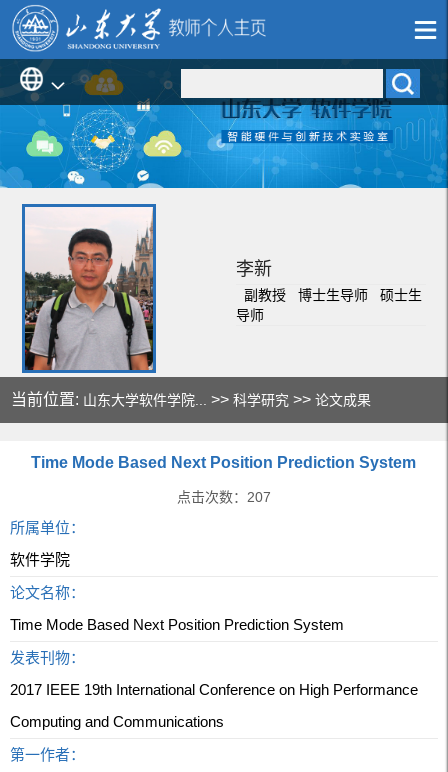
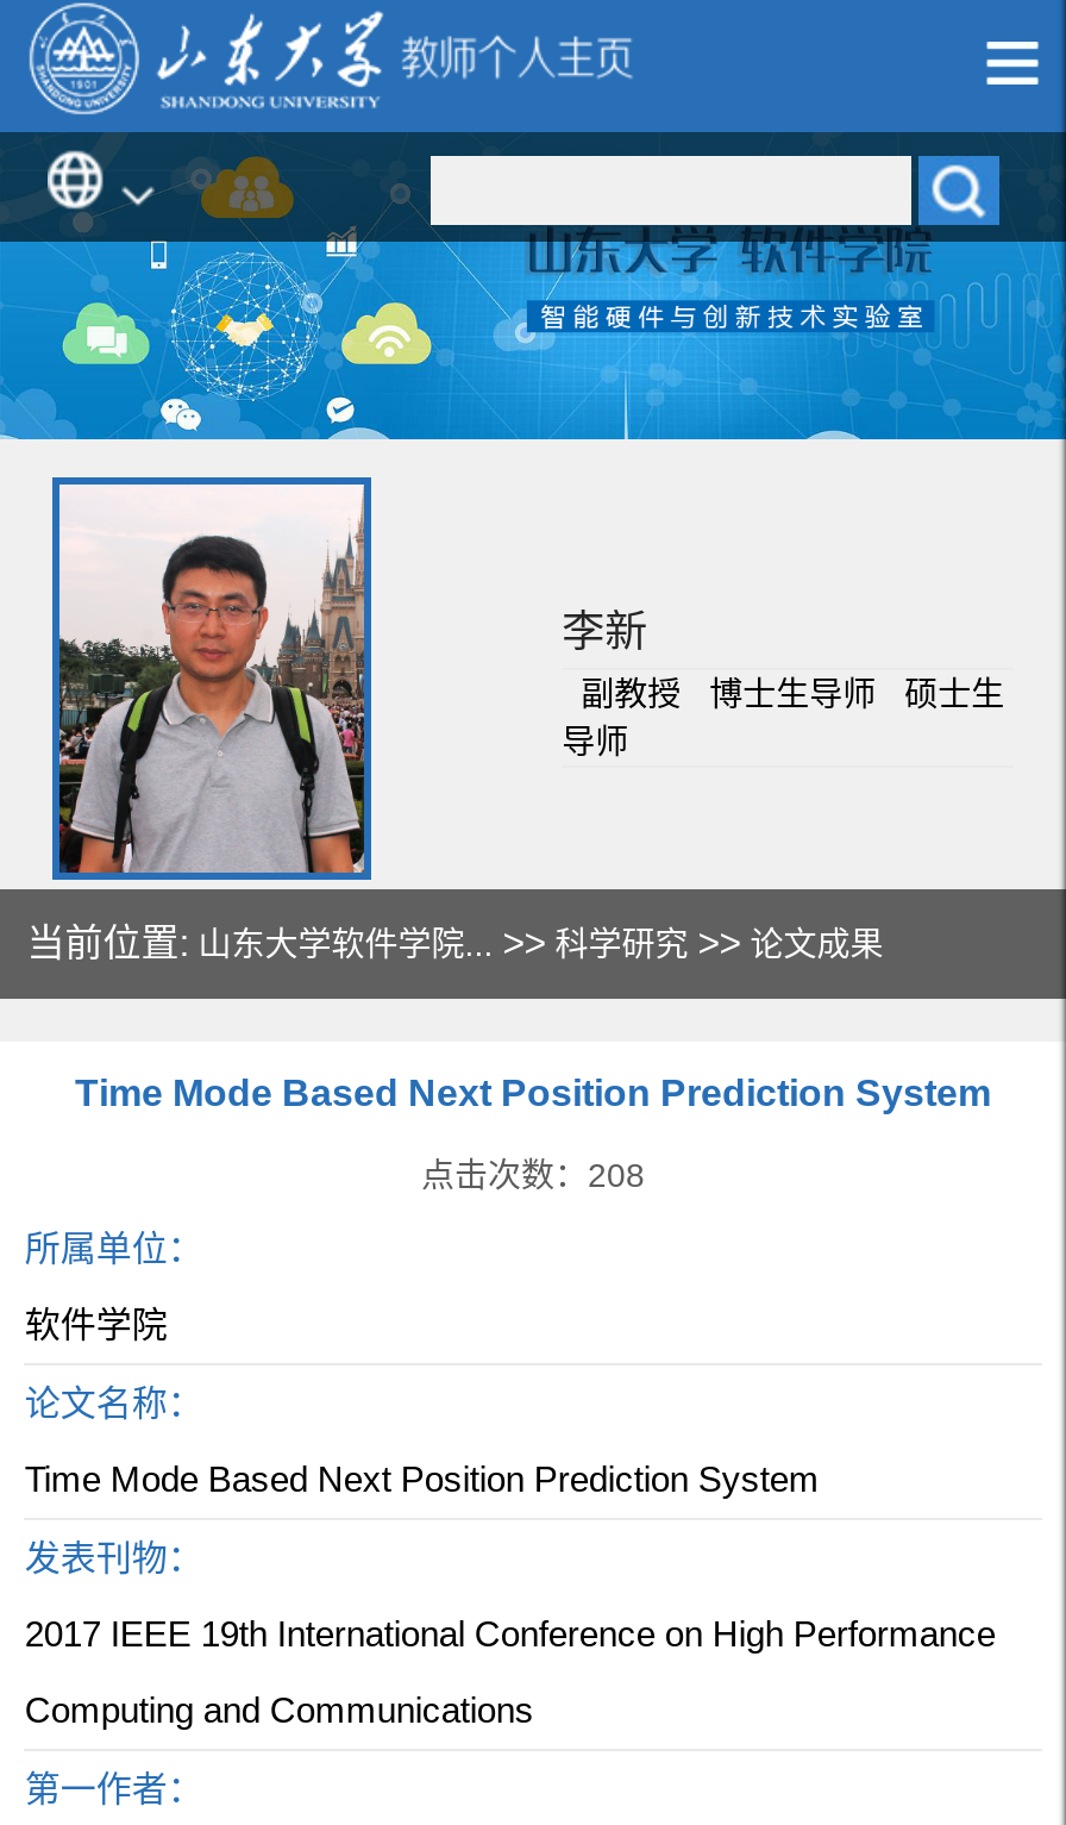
- 点击次数：207
+ 点击次数：208
